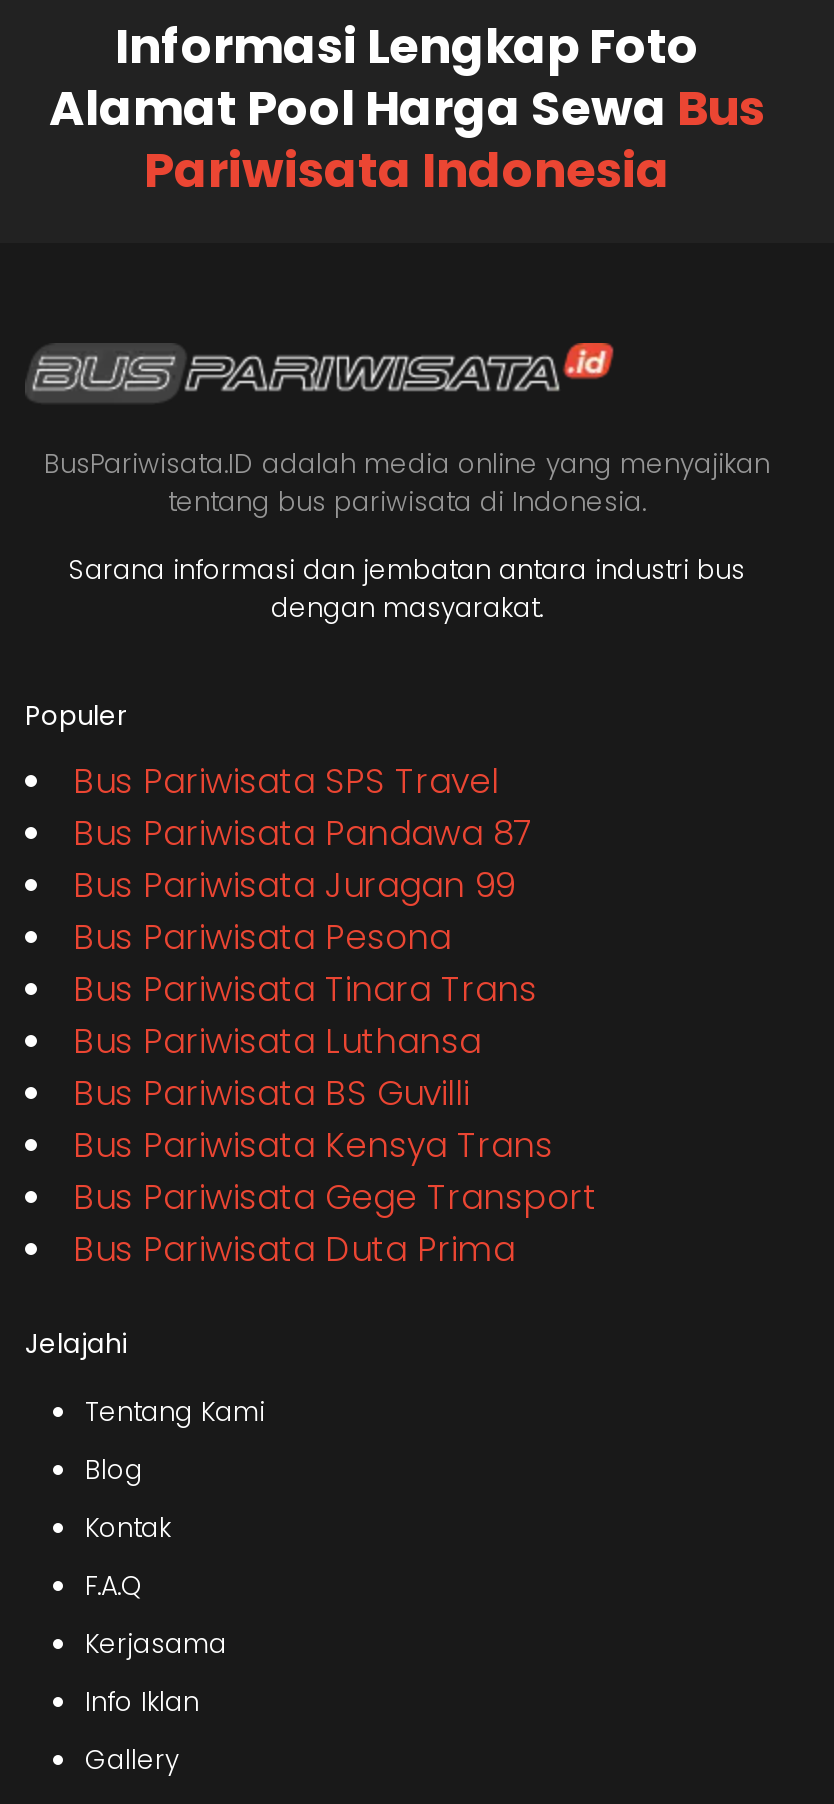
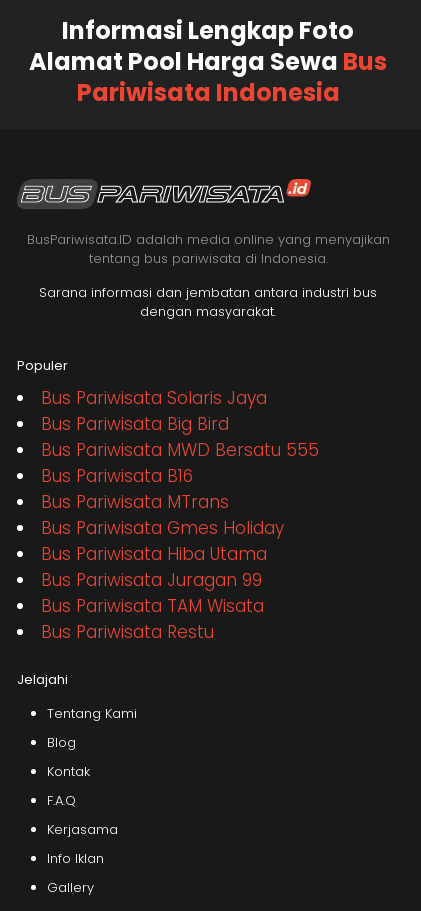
- Bus Pariwisata SPS Travel
- Bus Pariwisata Pandawa 87
+ Bus Pariwisata Solaris Jaya
+ Bus Pariwisata Big Bird
+ Bus Pariwisata MWD Bersatu 555
+ Bus Pariwisata B16
+ Bus Pariwisata MTrans
+ Bus Pariwisata Gmes Holiday
+ Bus Pariwisata Hiba Utama

moved down: Bus Pariwisata Juragan 99

- Bus Pariwisata Pesona
- Bus Pariwisata Tinara Trans
- Bus Pariwisata Luthansa
- Bus Pariwisata BS Guvilli
- Bus Pariwisata Kensya Trans
- Bus Pariwisata Gege Transport
- Bus Pariwisata Duta Prima
+ Bus Pariwisata TAM Wisata
+ Bus Pariwisata Restu
